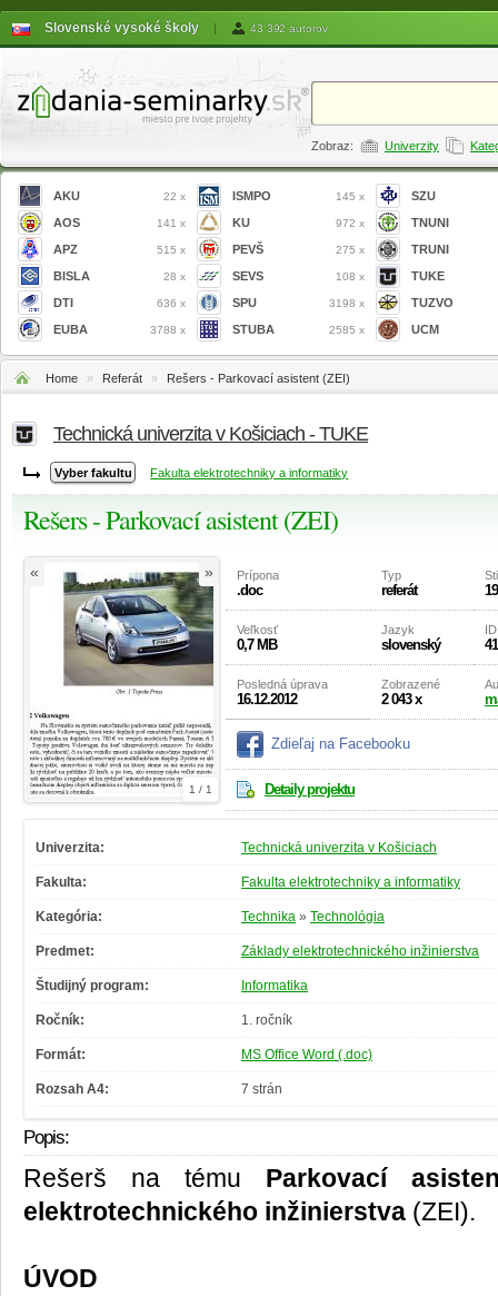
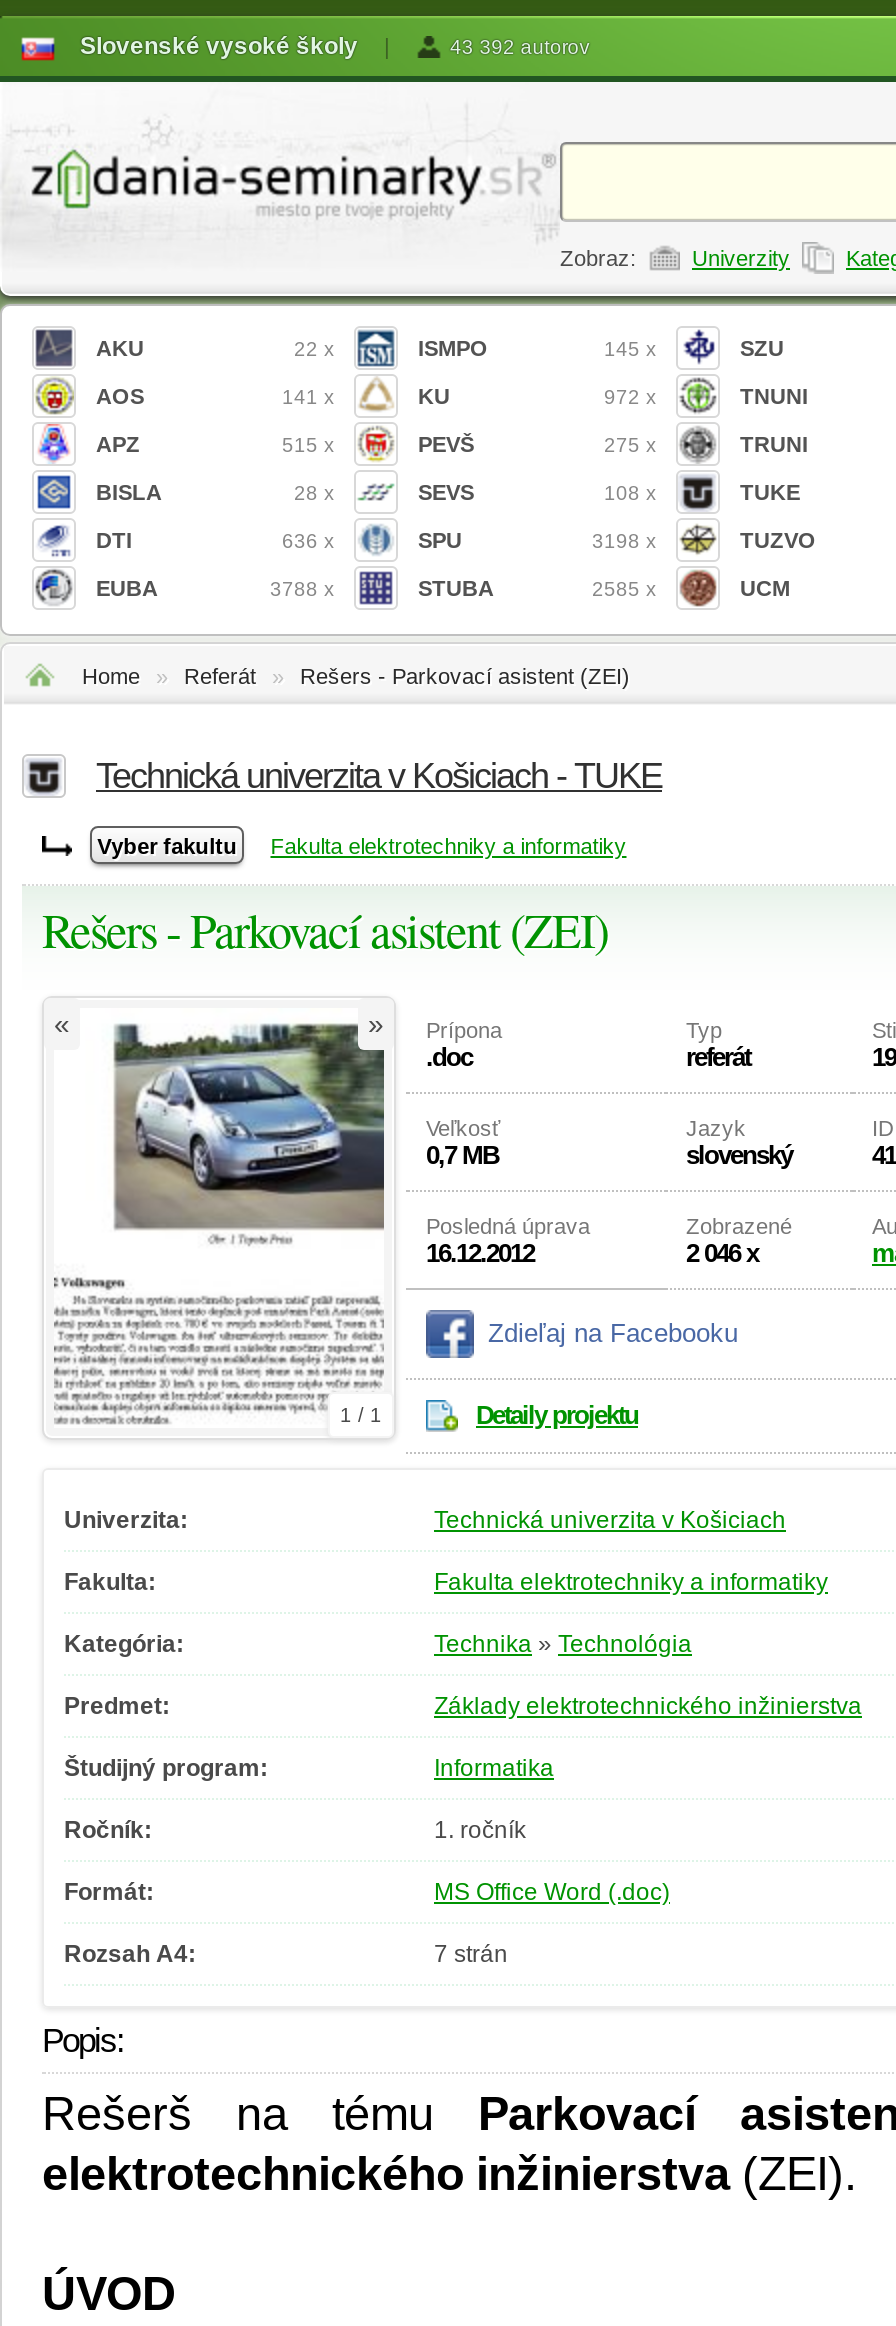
- 2 043 x
+ 2 046 x
